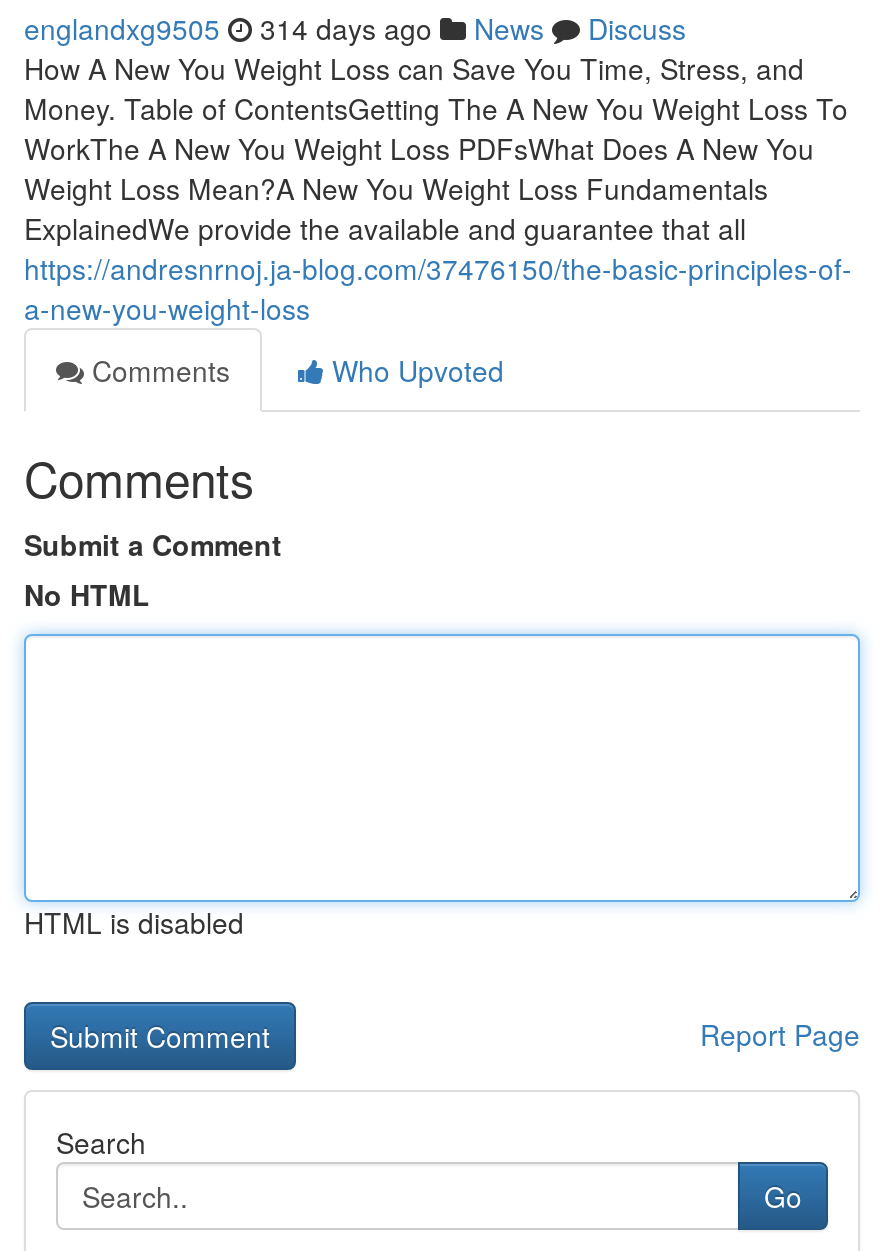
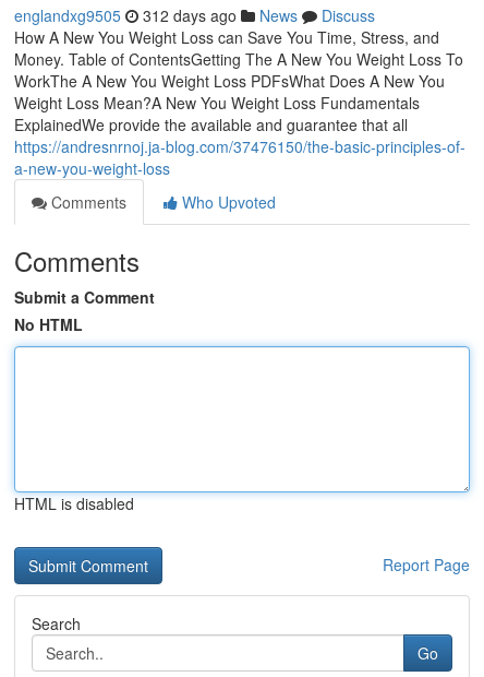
- englandxg9505 314 days ago News Discuss
+ englandxg9505 312 days ago News Discuss
